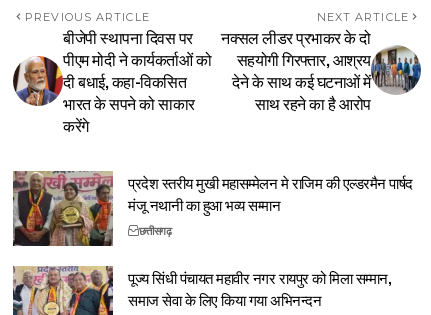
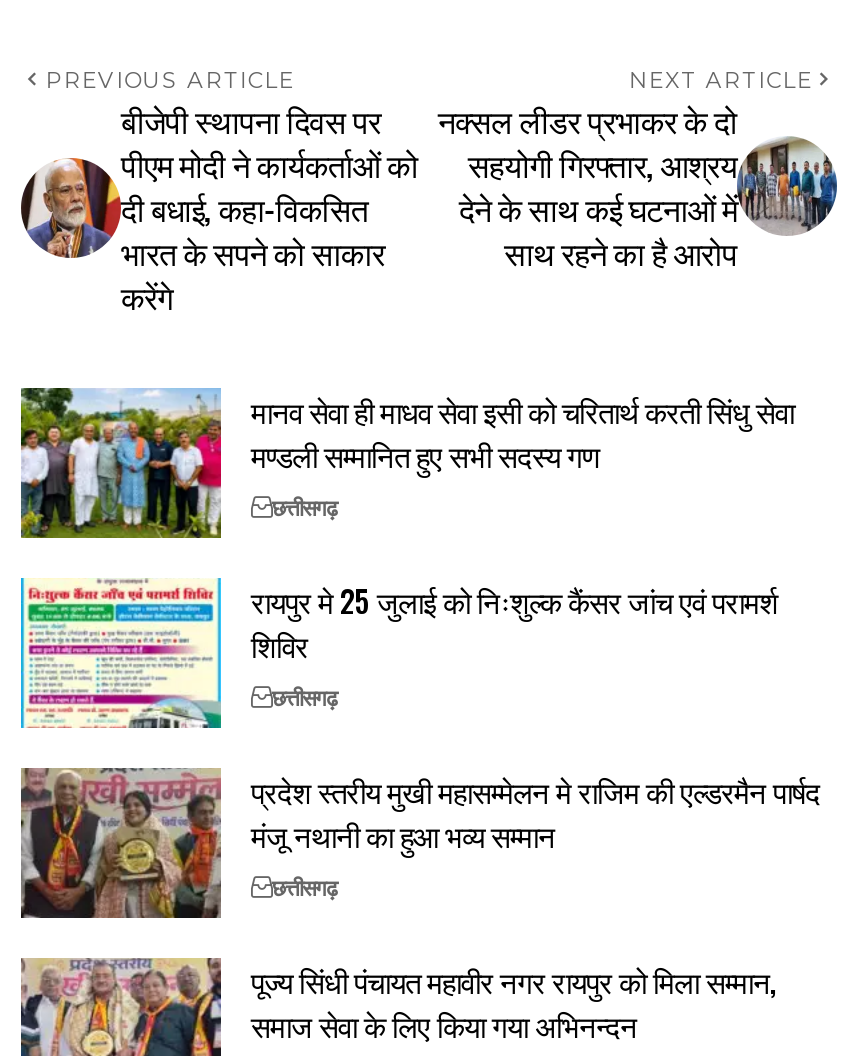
+ [image]
+ मानव सेवा ही माधव सेवा इसी को चरितार्थ करती सिंधु सेवा
+ मण्डली सम्मानित हुए सभी सदस्य गण
+ छत्तीसगढ़
+ रायपुर मे 25 जुलाई को निःशुल्क कैंसर जांच एवं परामर्श
+ शिविर
+ छत्तीसगढ़

+ [image]
